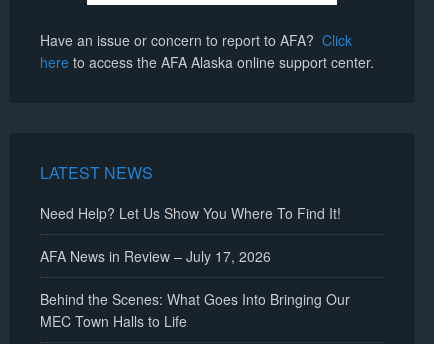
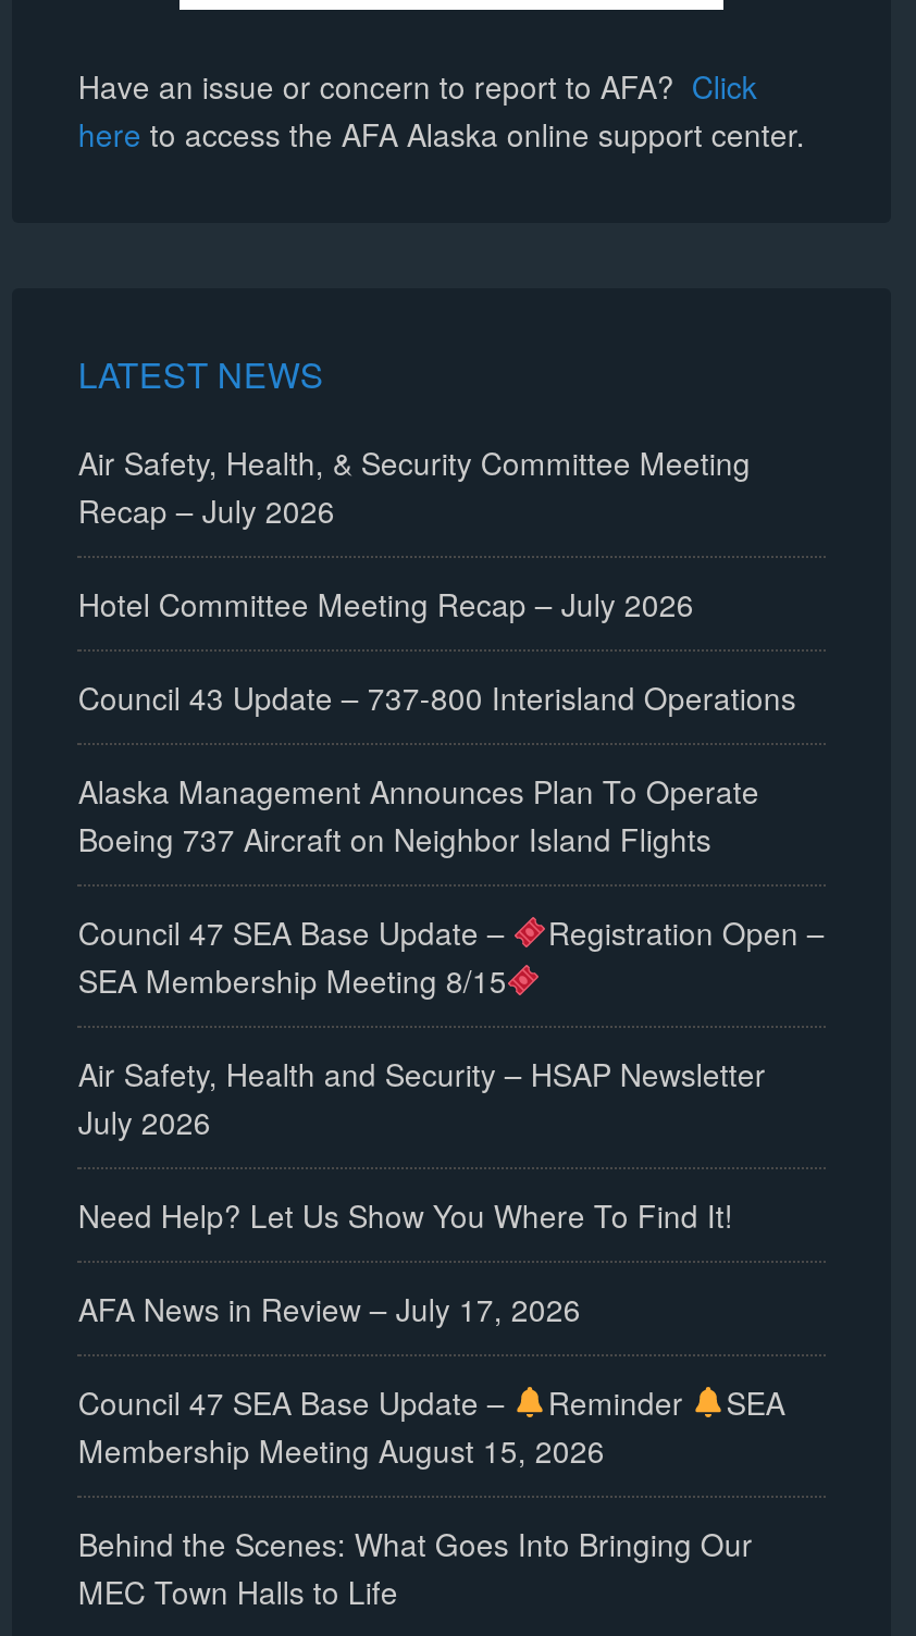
+ Air Safety, Health, & Security Committee Meeting
+ Recap – July 2026
+ Hotel Committee Meeting Recap – July 2026
+ Council 43 Update – 737-800 Interisland Operations
+ Alaska Management Announces Plan To Operate
+ Boeing 737 Aircraft on Neighbor Island Flights
+ Council 47 SEA Base Update –
+ Registration Open –
+ SEA Membership Meeting 8/15
+ Air Safety, Health and Security – HSAP Newsletter
+ July 2026

+ Council 47 SEA Base Update –
+ Reminder
+ SEA
+ Membership Meeting August 15, 2026
